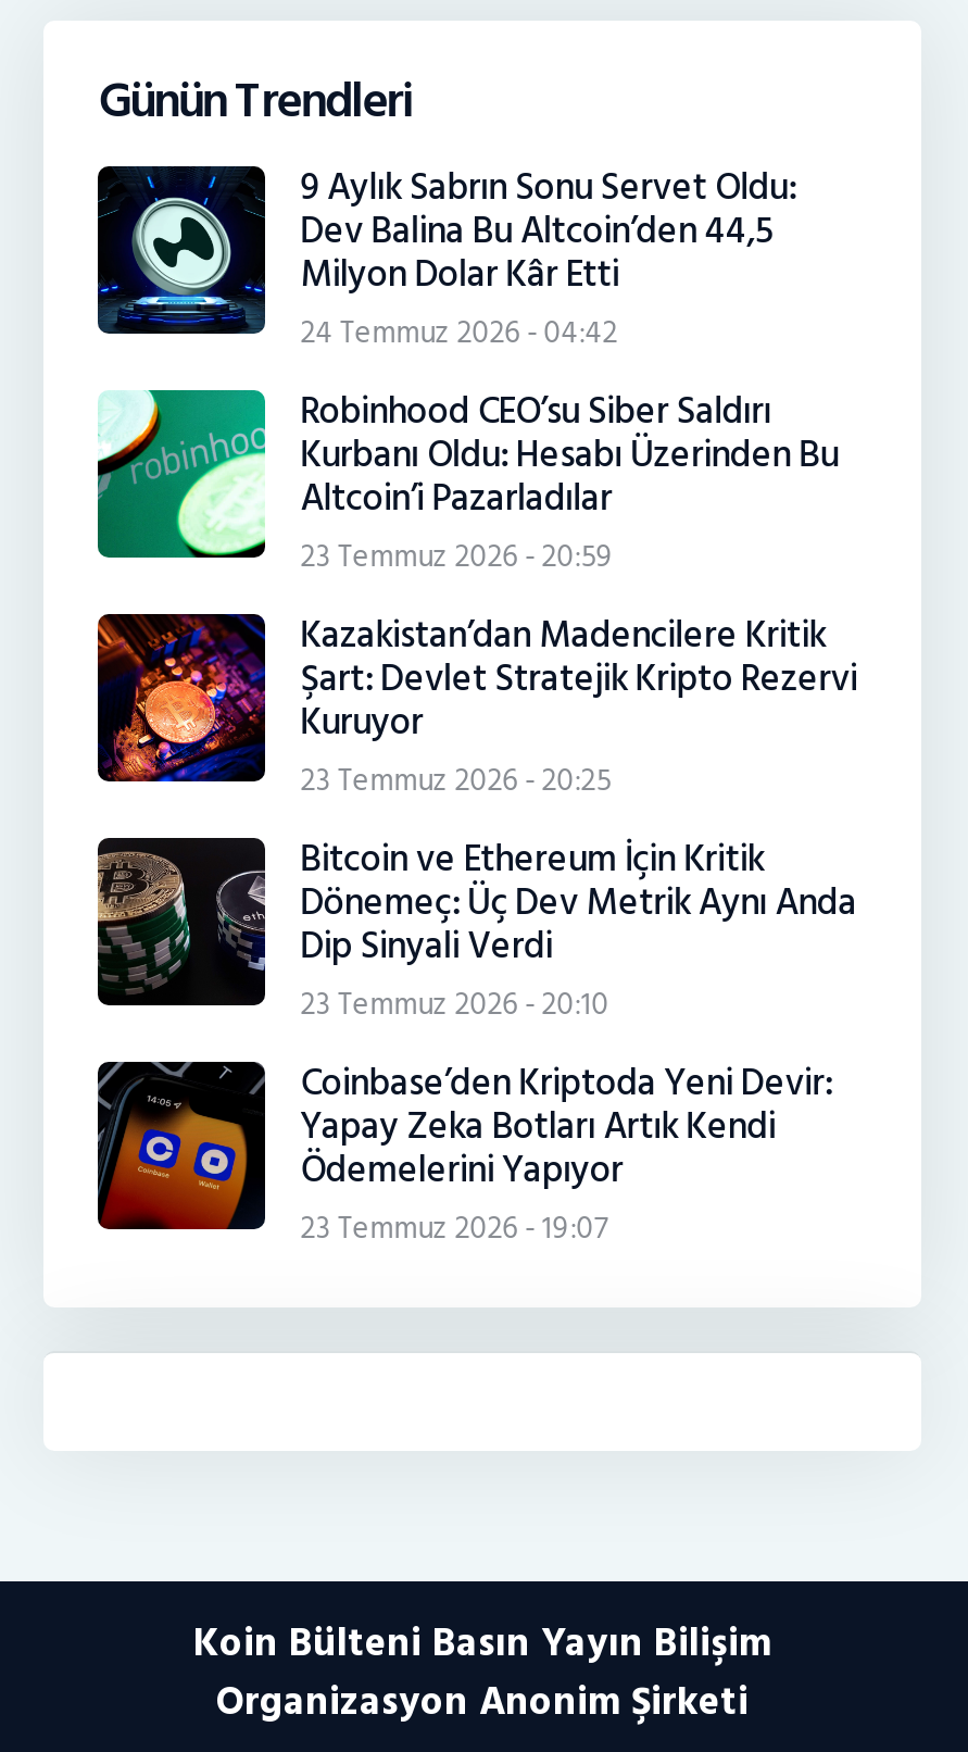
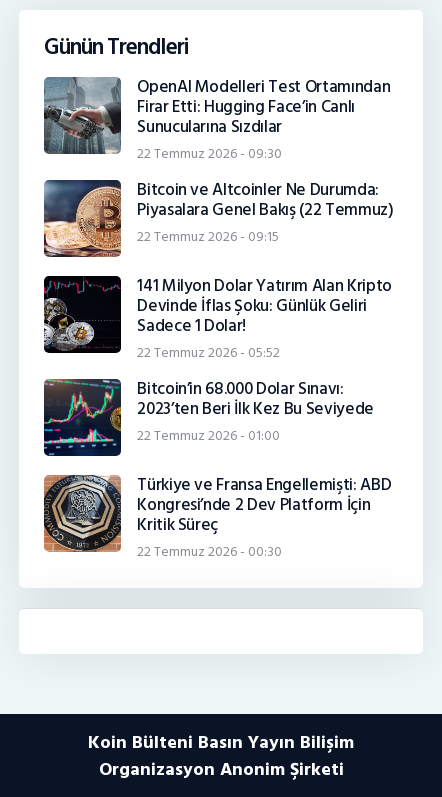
- [image]
- 9 Aylık Sabrın Sonu Servet Oldu:
- Dev Balina Bu Altcoin’den 44,5
- Milyon Dolar Kâr Etti
- 24 Temmuz 2026 - 04:42
- Robinhood CEO’su Siber Saldırı
- Kurbanı Oldu: Hesabı Üzerinden Bu
- Altcoin’i Pazarladılar
- 23 Temmuz 2026 - 20:59
- Kazakistan’dan Madencilere Kritik
- Şart: Devlet Stratejik Kripto Rezervi
- Kuruyor
- 23 Temmuz 2026 - 20:25
- Bitcoin ve Ethereum İçin Kritik
- Dönemeç: Üç Dev Metrik Aynı Anda
- Dip Sinyali Verdi
- 23 Temmuz 2026 - 20:10
- Coinbase’den Kriptoda Yeni Devir:
- Yapay Zeka Botları Artık Kendi
- Ödemelerini Yapıyor
- 23 Temmuz 2026 - 19:07
+ [image]
+ OpenAI Modelleri Test Ortamından
+ Firar Etti: Hugging Face’in Canlı
+ Sunucularına Sızdılar
+ 22 Temmuz 2026 - 09:30
+ Bitcoin ve Altcoinler Ne Durumda:
+ Piyasalara Genel Bakış (22 Temmuz)
+ 22 Temmuz 2026 - 09:15
+ 141 Milyon Dolar Yatırım Alan Kripto
+ Devinde İflas Şoku: Günlük Geliri
+ Sadece 1 Dolar!
+ 22 Temmuz 2026 - 05:52
+ Bitcoin’in 68.000 Dolar Sınavı:
+ 2023’ten Beri İlk Kez Bu Seviyede
+ 22 Temmuz 2026 - 01:00
+ Türkiye ve Fransa Engellemişti: ABD
+ Kongresi’nde 2 Dev Platform İçin
+ Kritik Süreç
+ 22 Temmuz 2026 - 00:30

- [image]
+ [image]

- [image]
+ [image]

- [image]
+ [image]

- [image]
+ [image]
